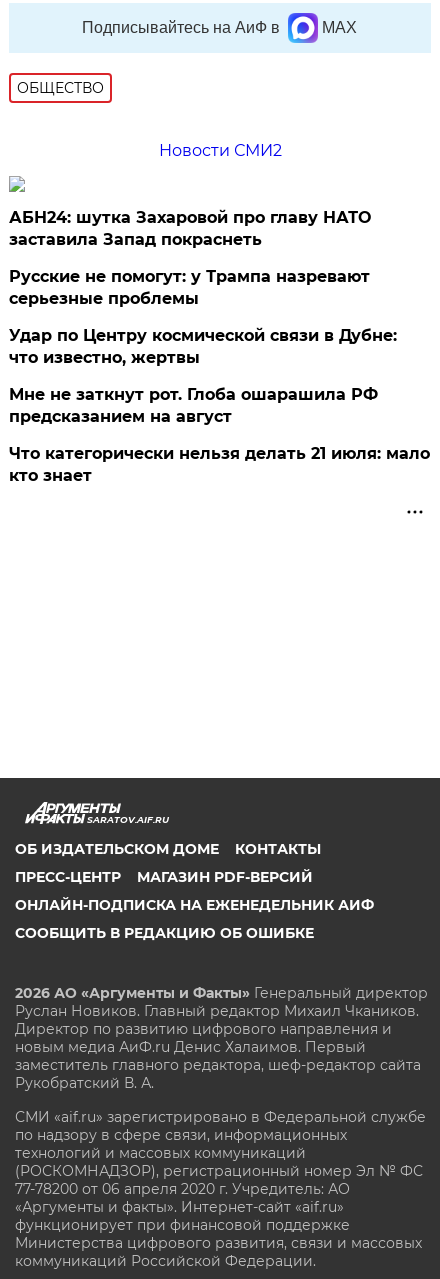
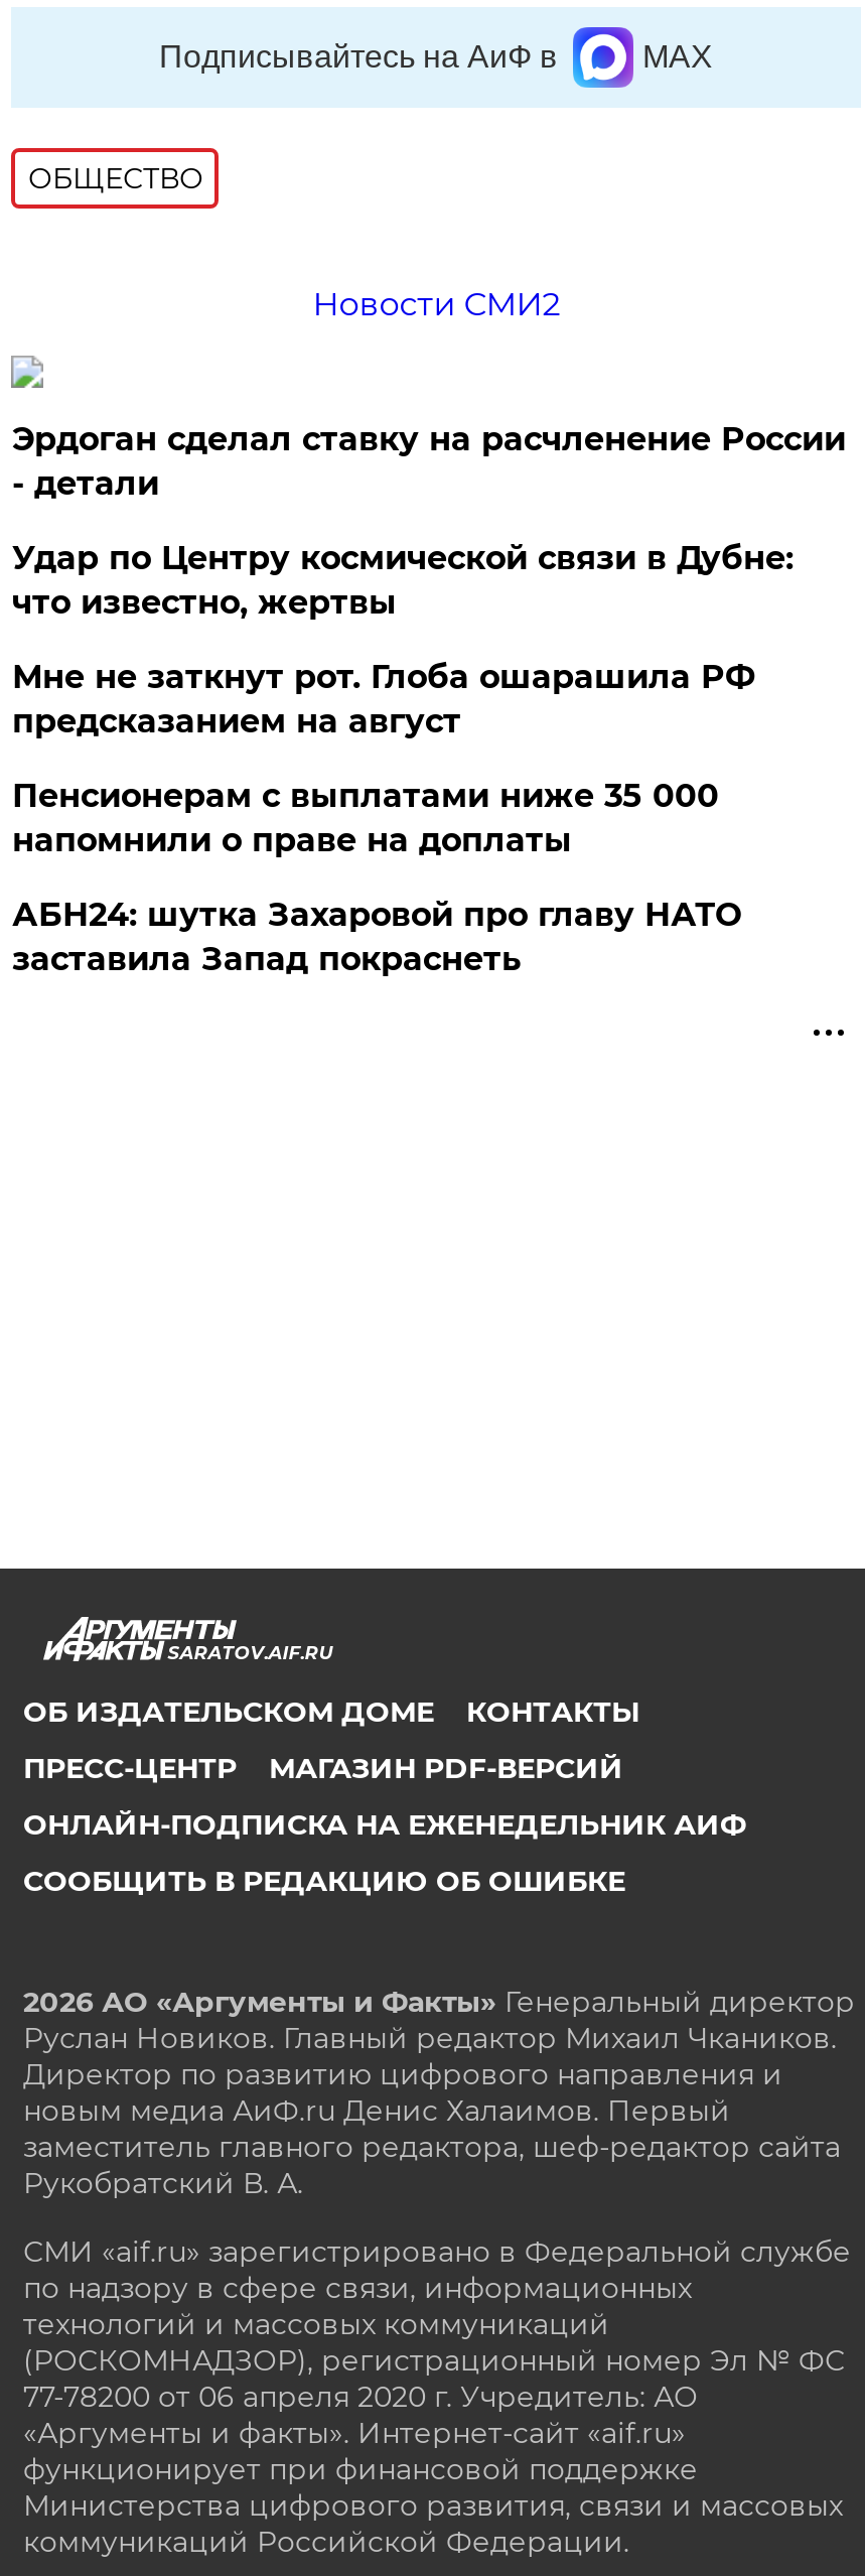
moved down: АБН24: шутка Захаровой про главу НАТО | заставила Запад покраснеть

- Русские не помогут: у Трампа назревают
- серьезные проблемы
+ Эрдоган сделал ставку на расчленение России
+ - детали

moved up: Удар по Центру космической связи в Дубне: | что известно, жертвы | Мне не заткнут рот. Глоба ошарашила РФ | предсказанием на август

- Что категорически нельзя делать 21 июля: мало
- кто знает
+ Пенсионерам с выплатами ниже 35 000
+ напомнили о праве на доплаты
